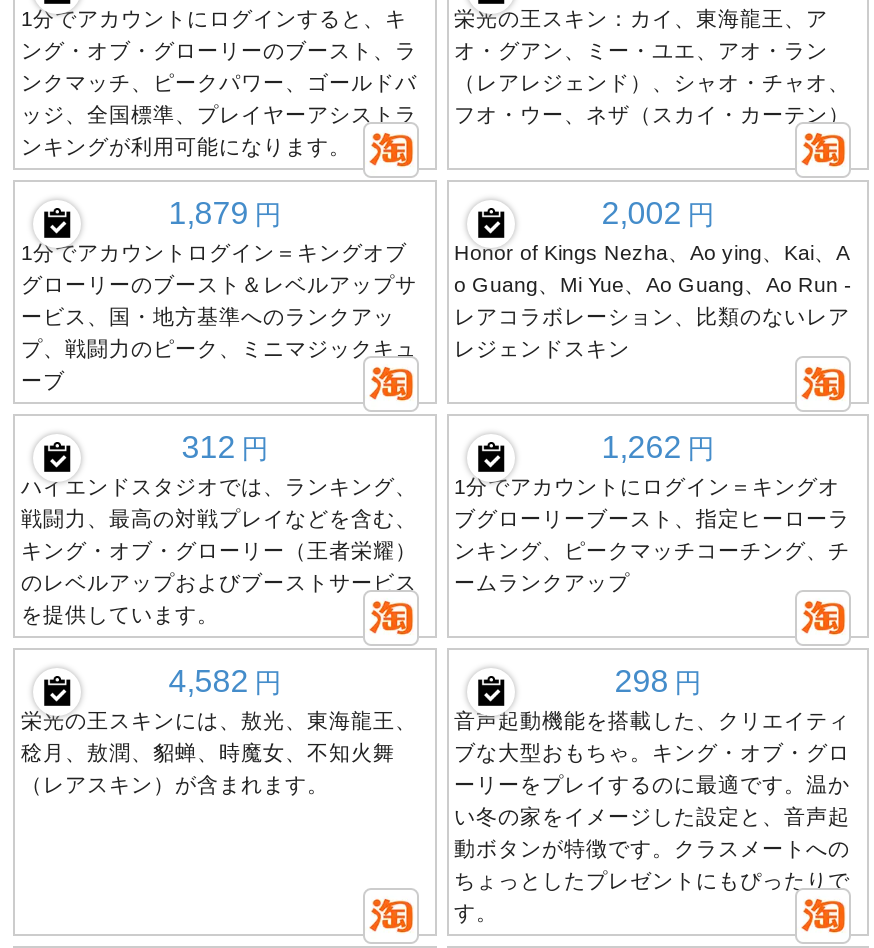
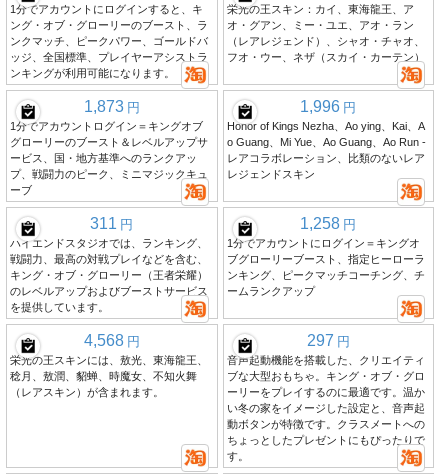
- 1,879 円
+ 1,873 円

- 2,002 円
+ 1,996 円

- 312 円
+ 311 円

- 1,262 円
+ 1,258 円

- 4,582 円
+ 4,568 円

- 298 円
+ 297 円
